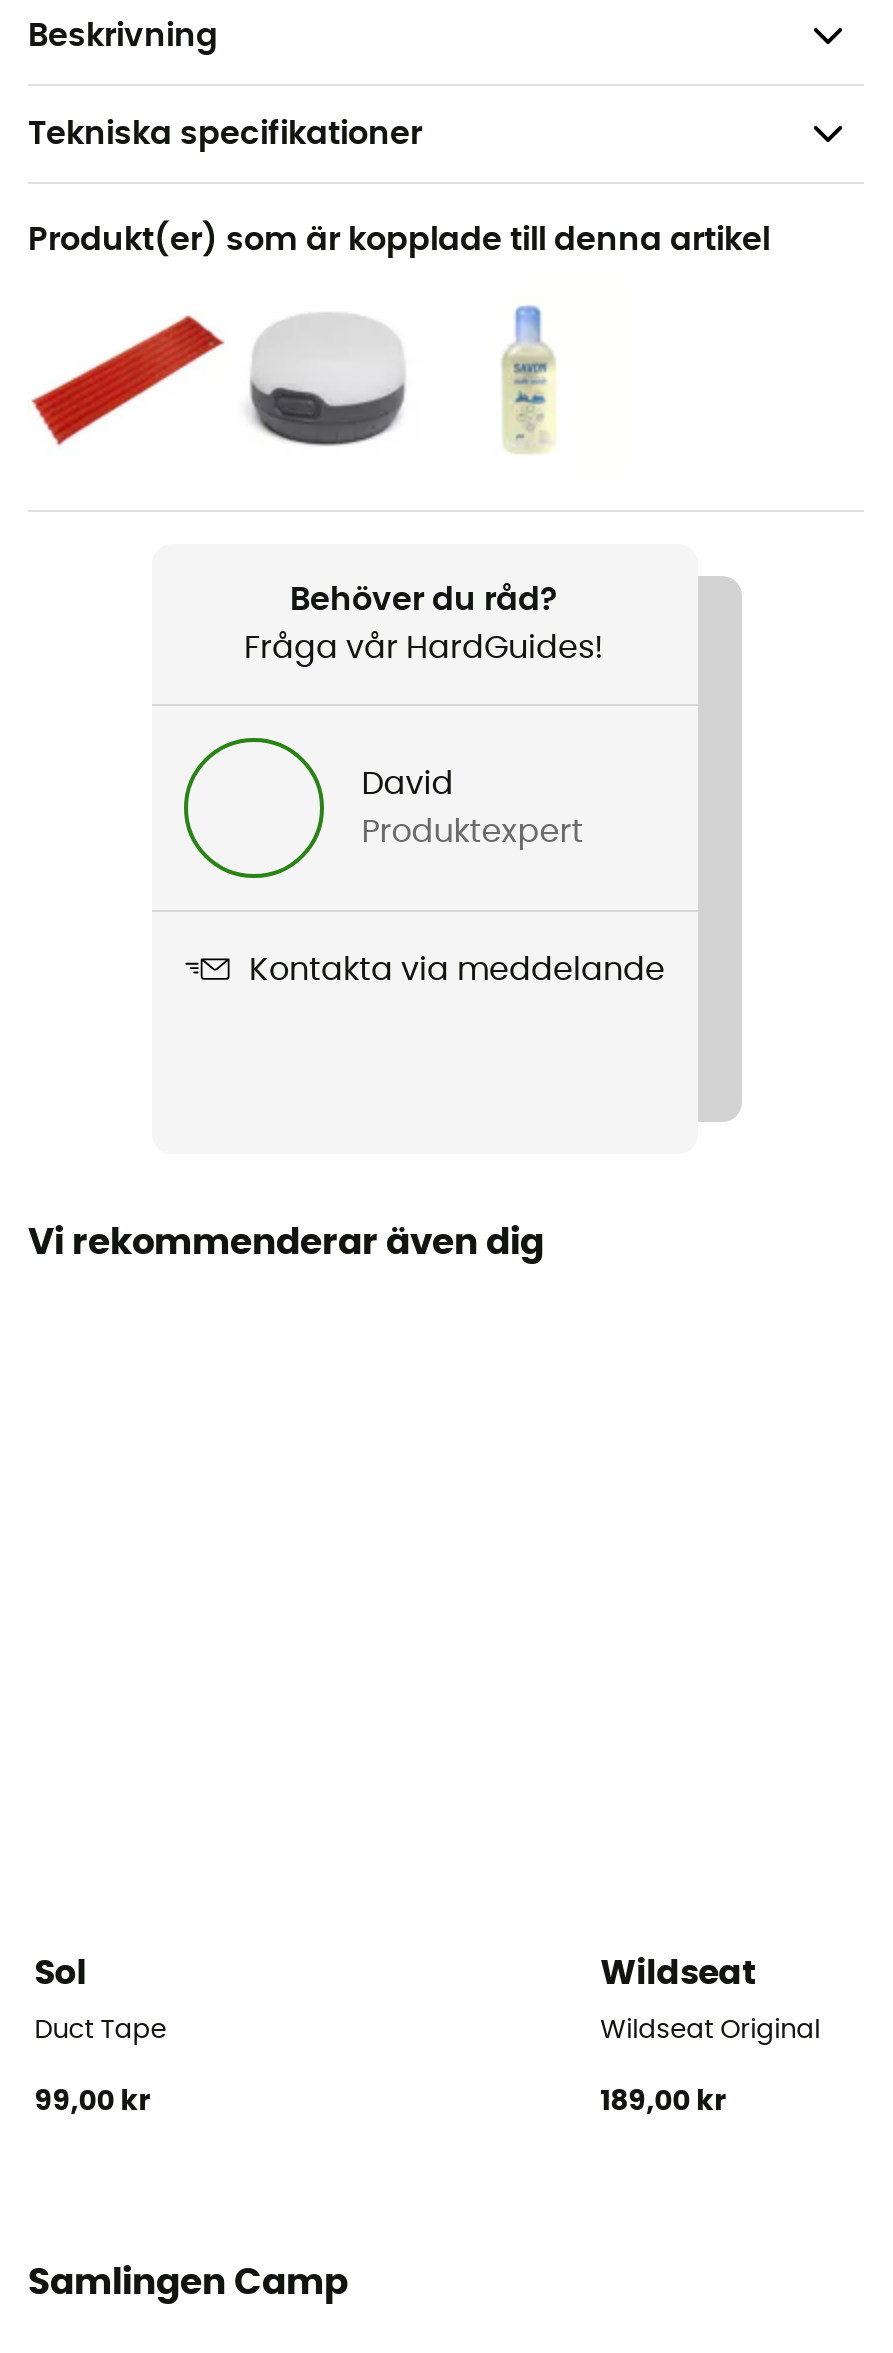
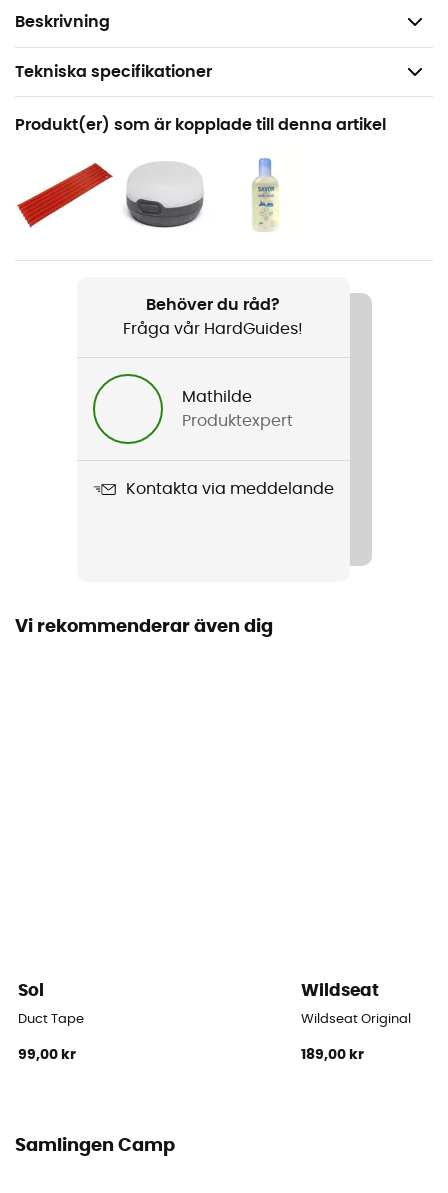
- David
+ Mathilde
